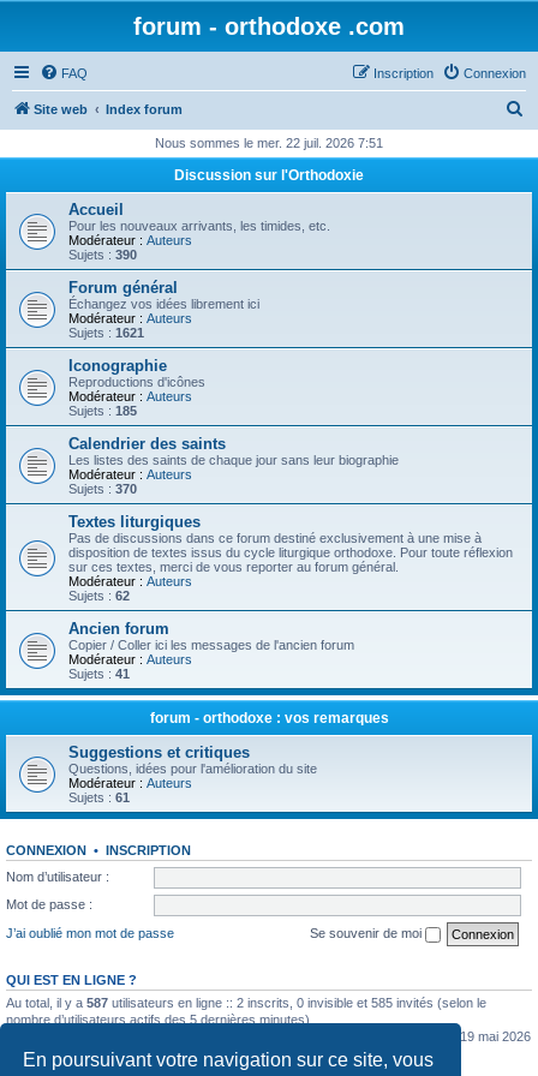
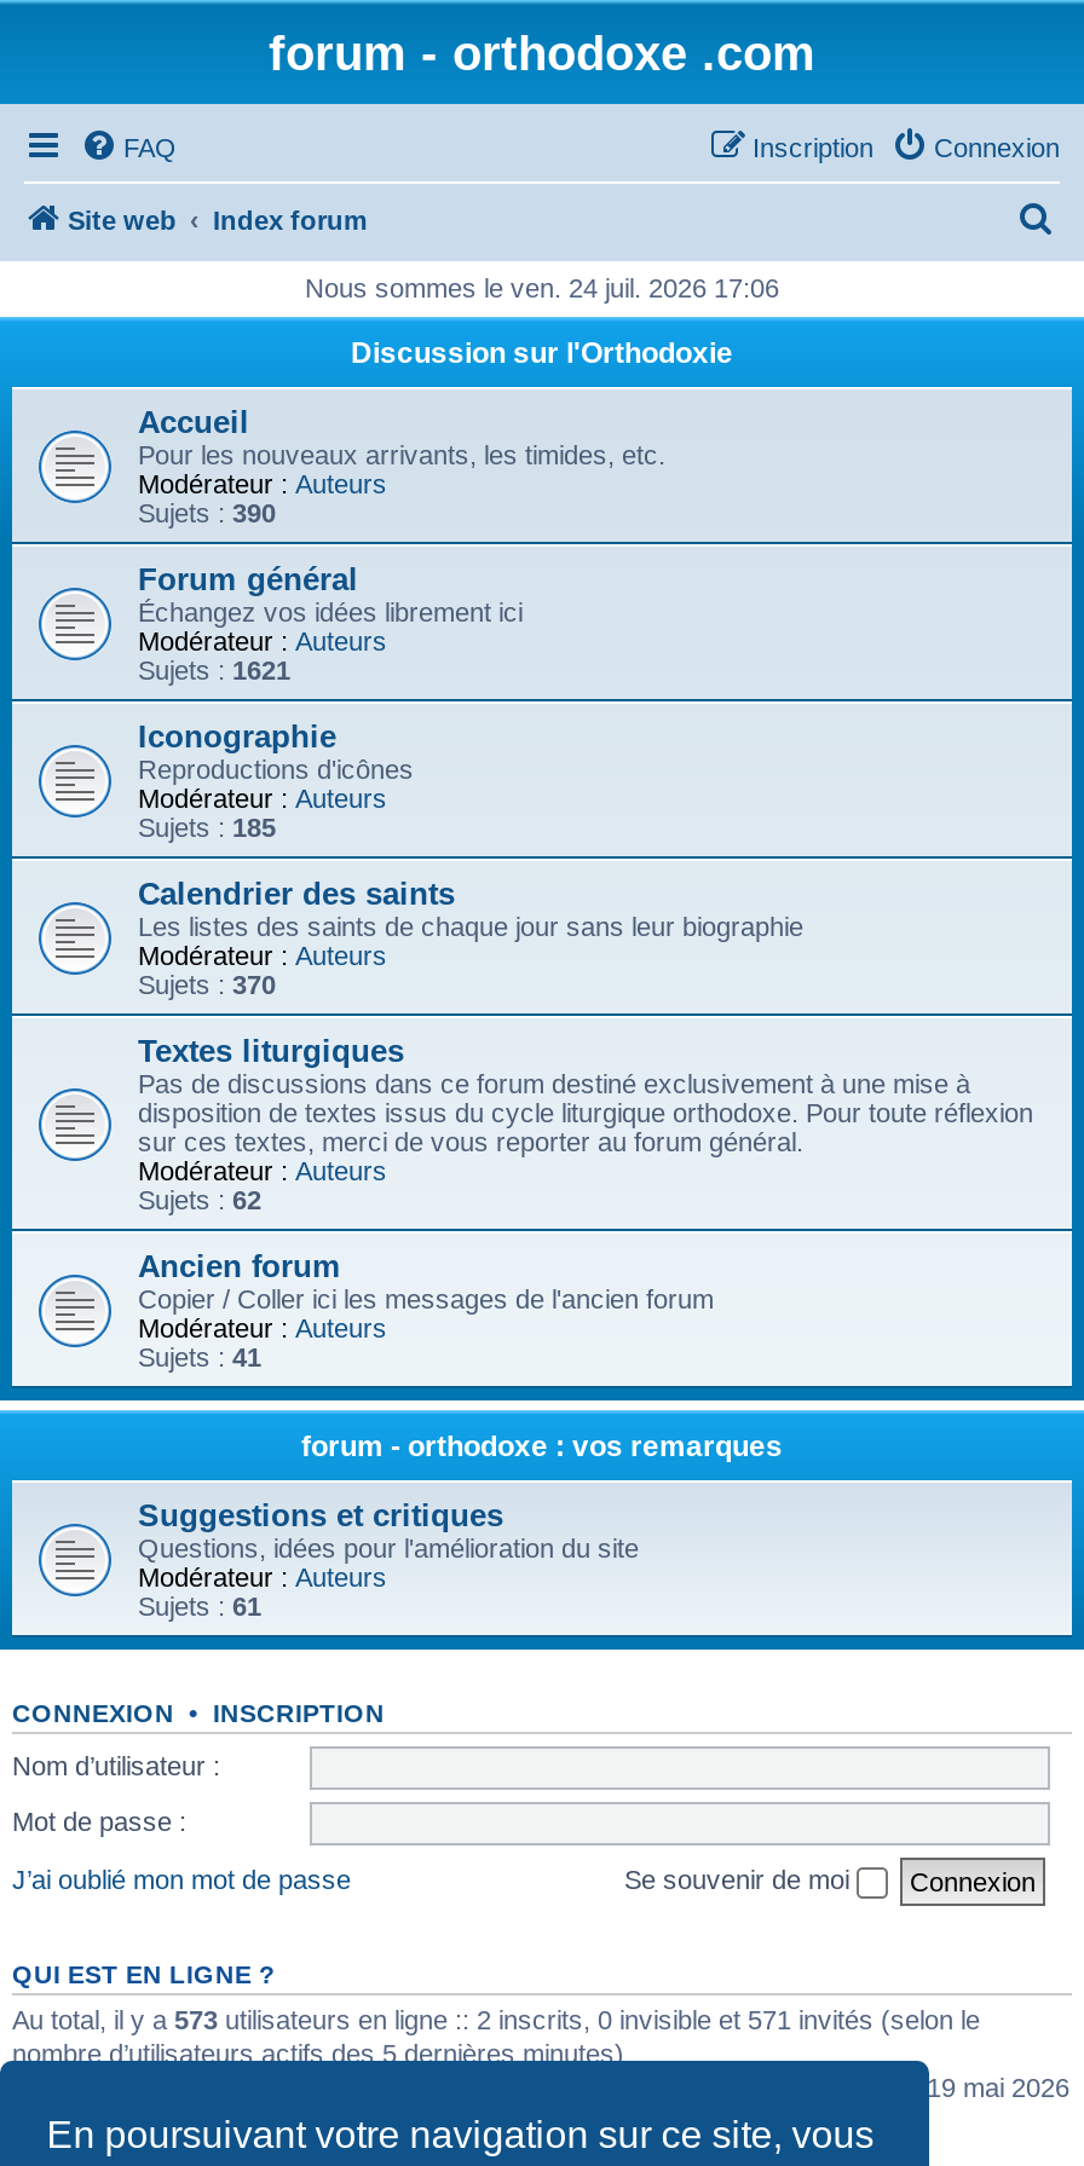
- Nous sommes le mer. 22 juil. 2026 7:51
+ Nous sommes le ven. 24 juil. 2026 17:06

- Au total, il y a 587 utilisateurs en ligne :: 2 inscrits, 0 invisible et 585 invités (selon le
+ Au total, il y a 573 utilisateurs en ligne :: 2 inscrits, 0 invisible et 571 invités (selon le
